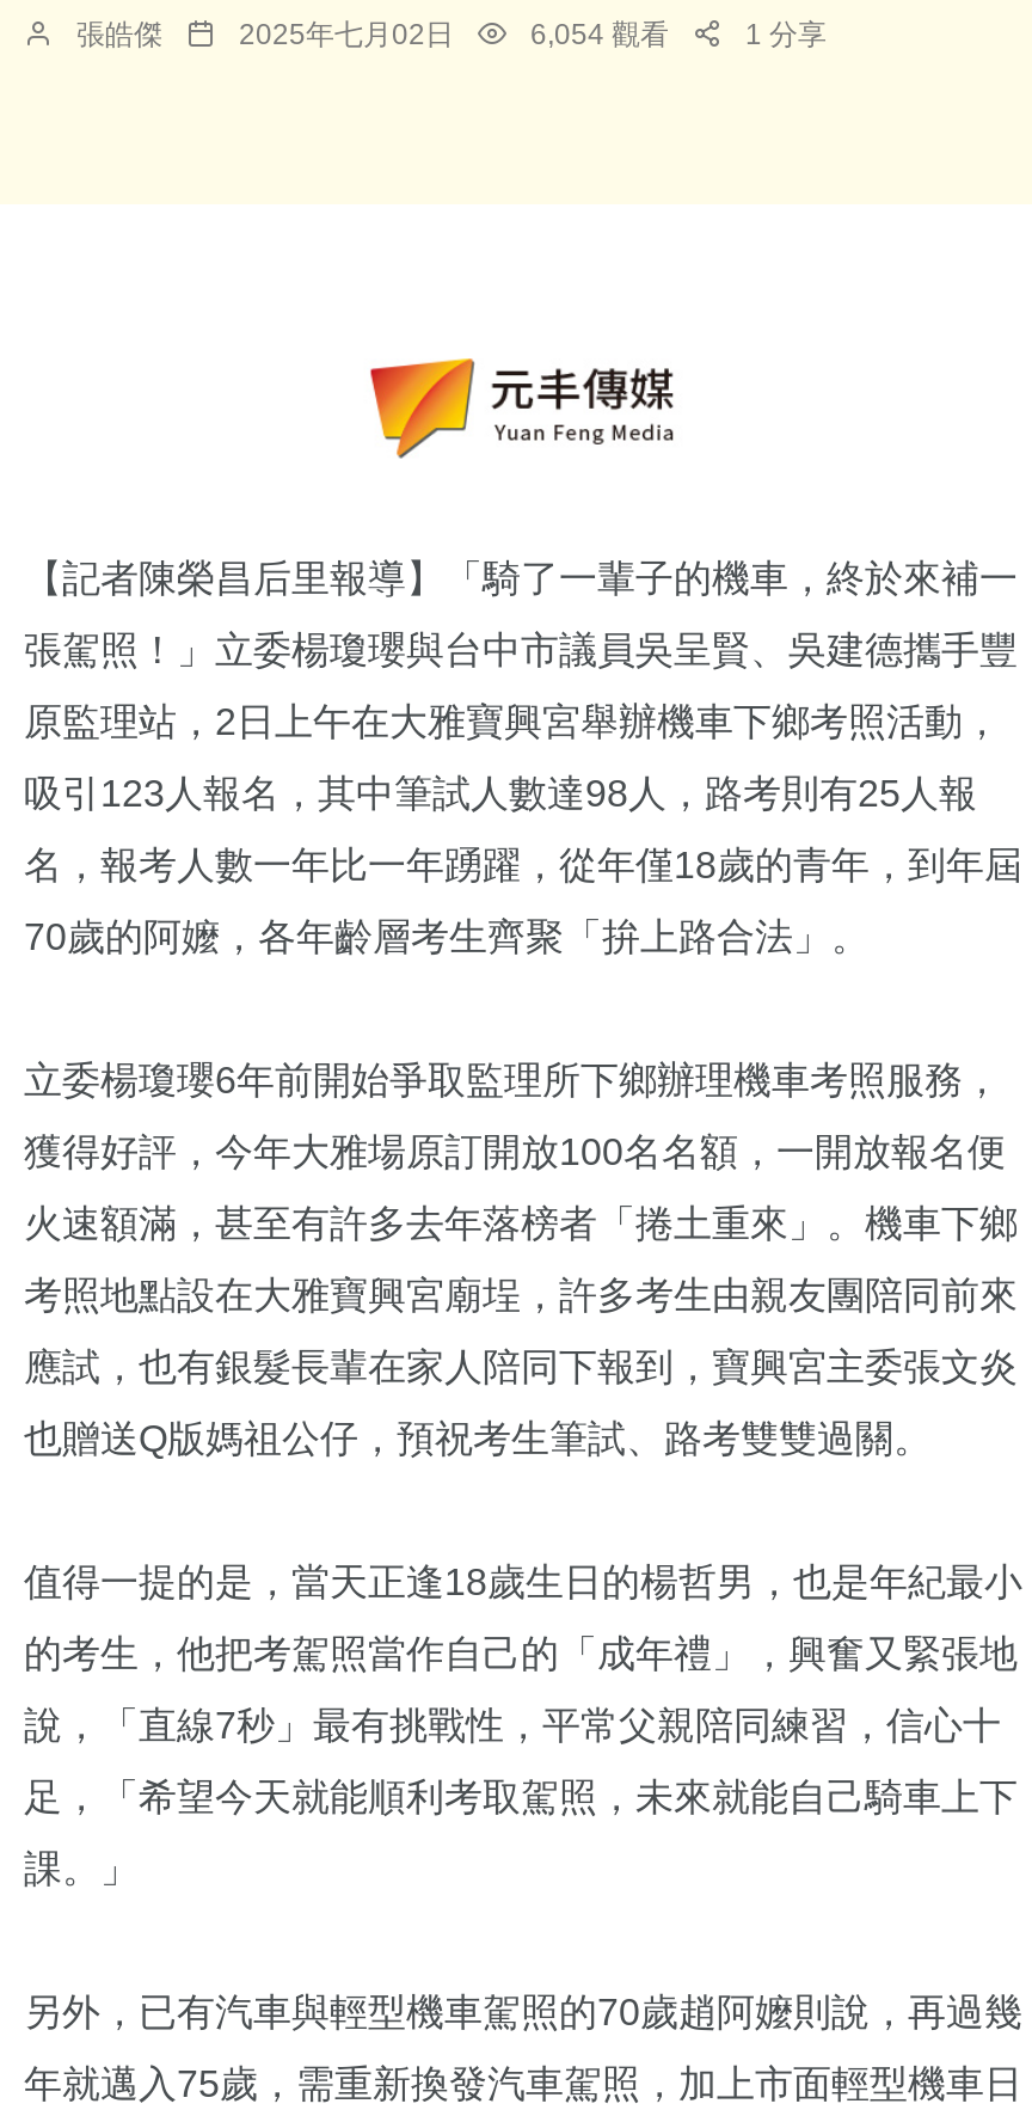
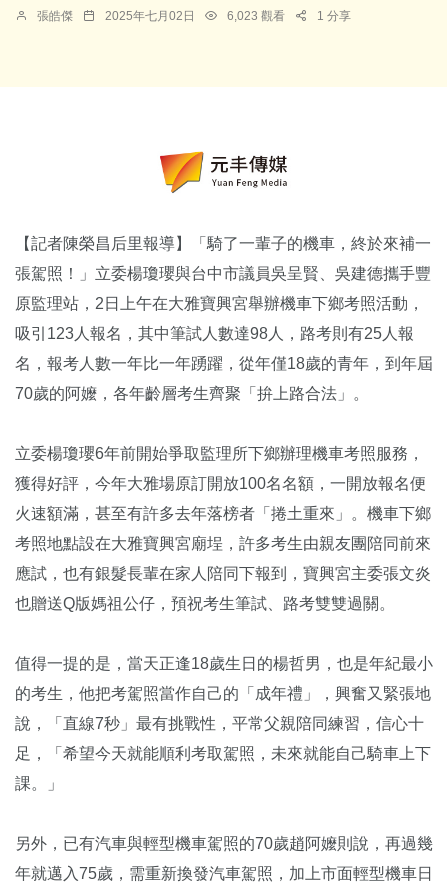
- 6,054 觀看
+ 6,023 觀看
